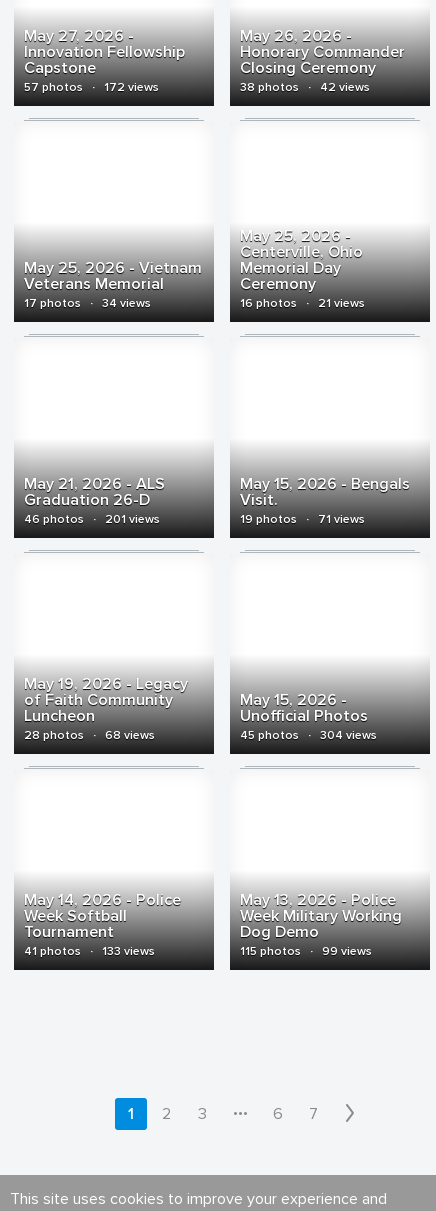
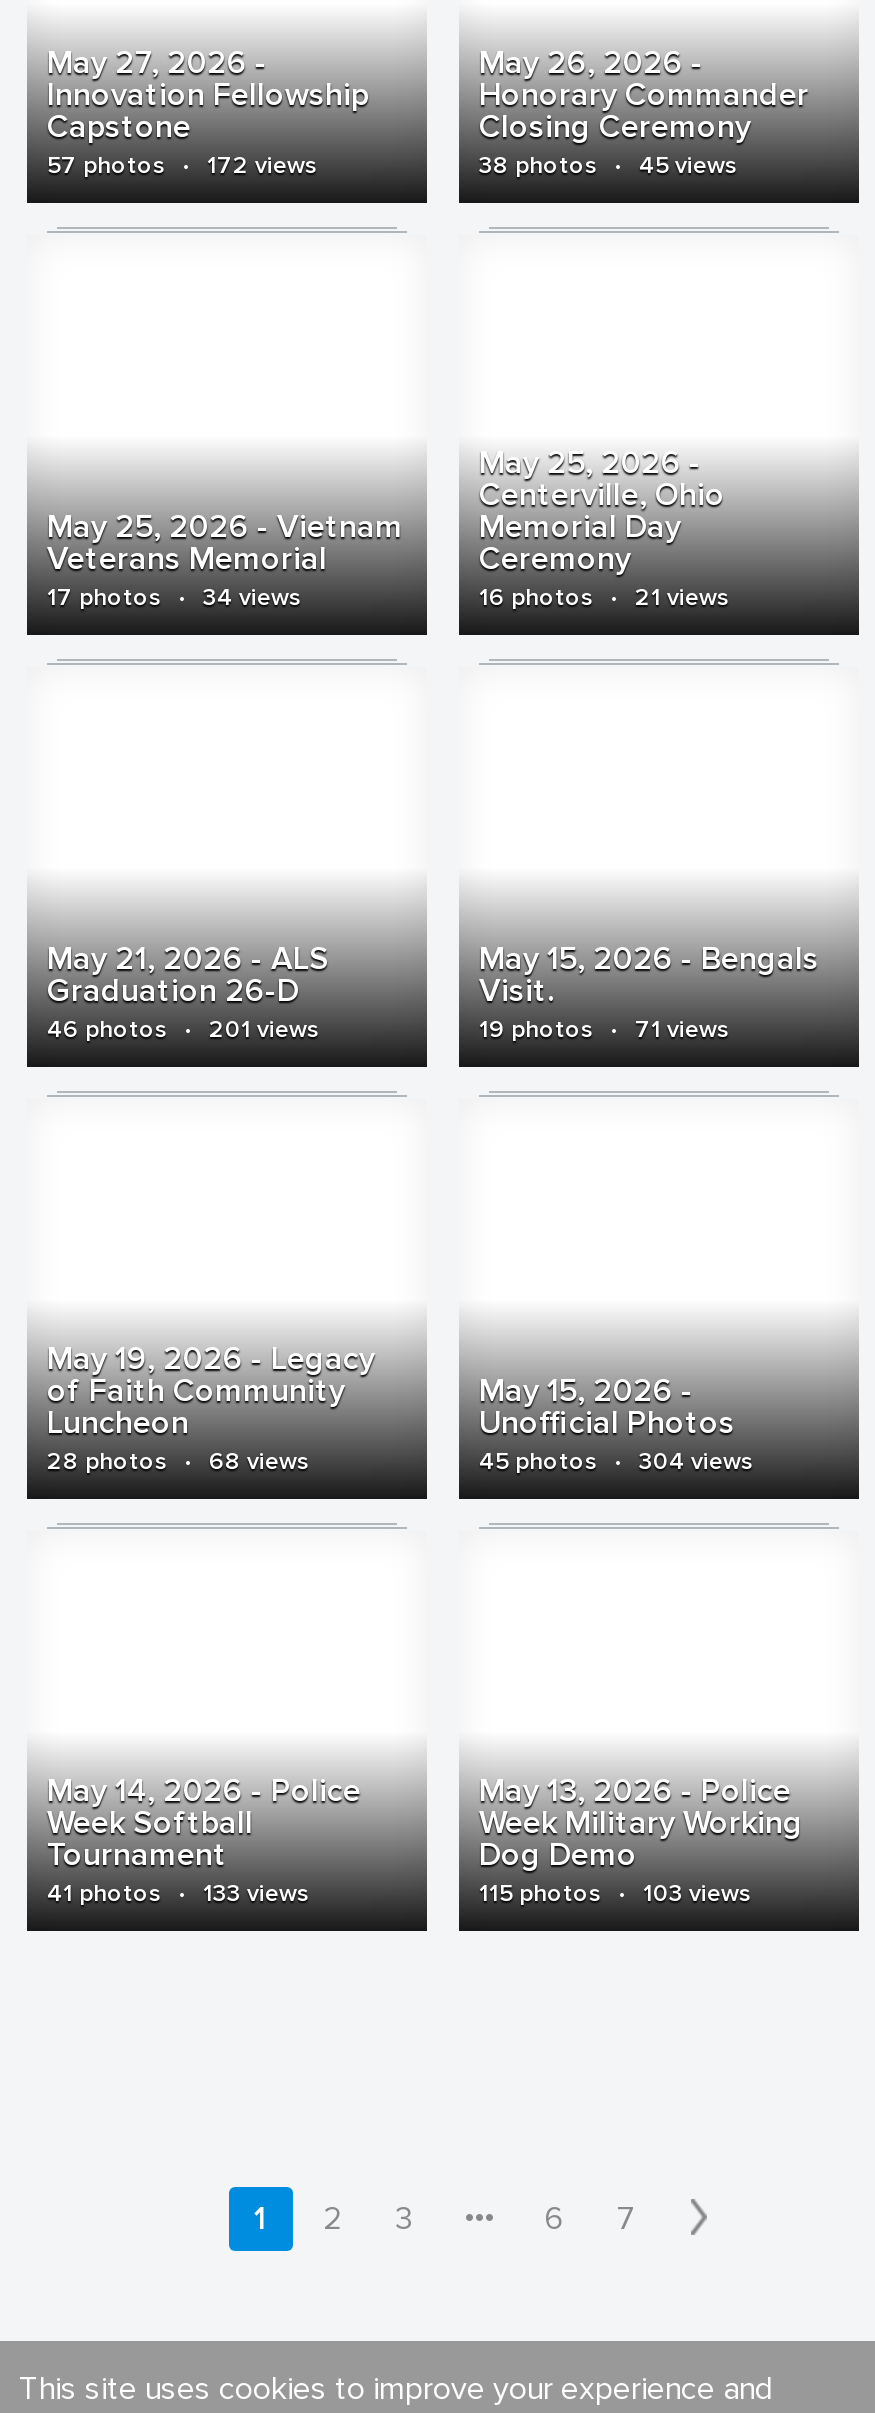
- 38 photos · 42 views
+ 38 photos · 45 views

- 115 photos · 99 views
+ 115 photos · 103 views
